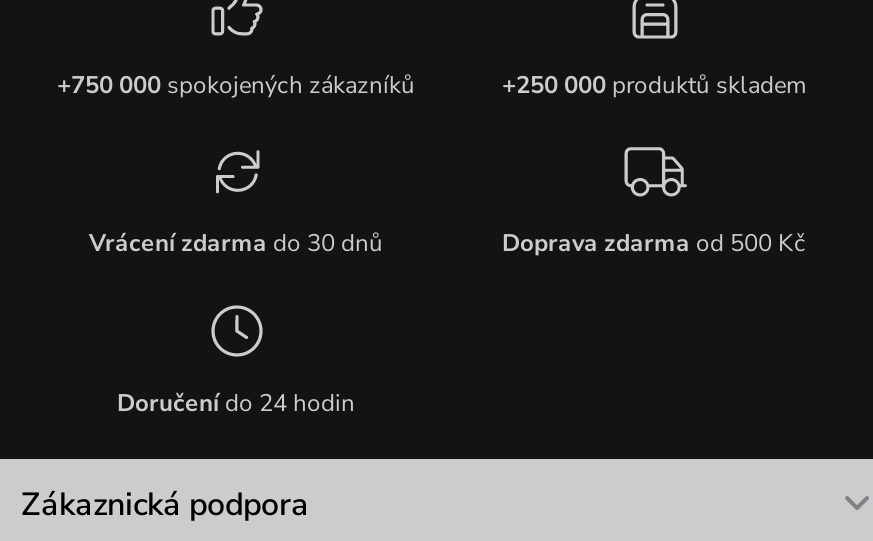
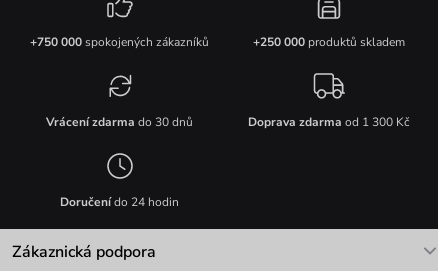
- Doprava zdarma od 500 Kč
+ Doprava zdarma od 1 300 Kč
